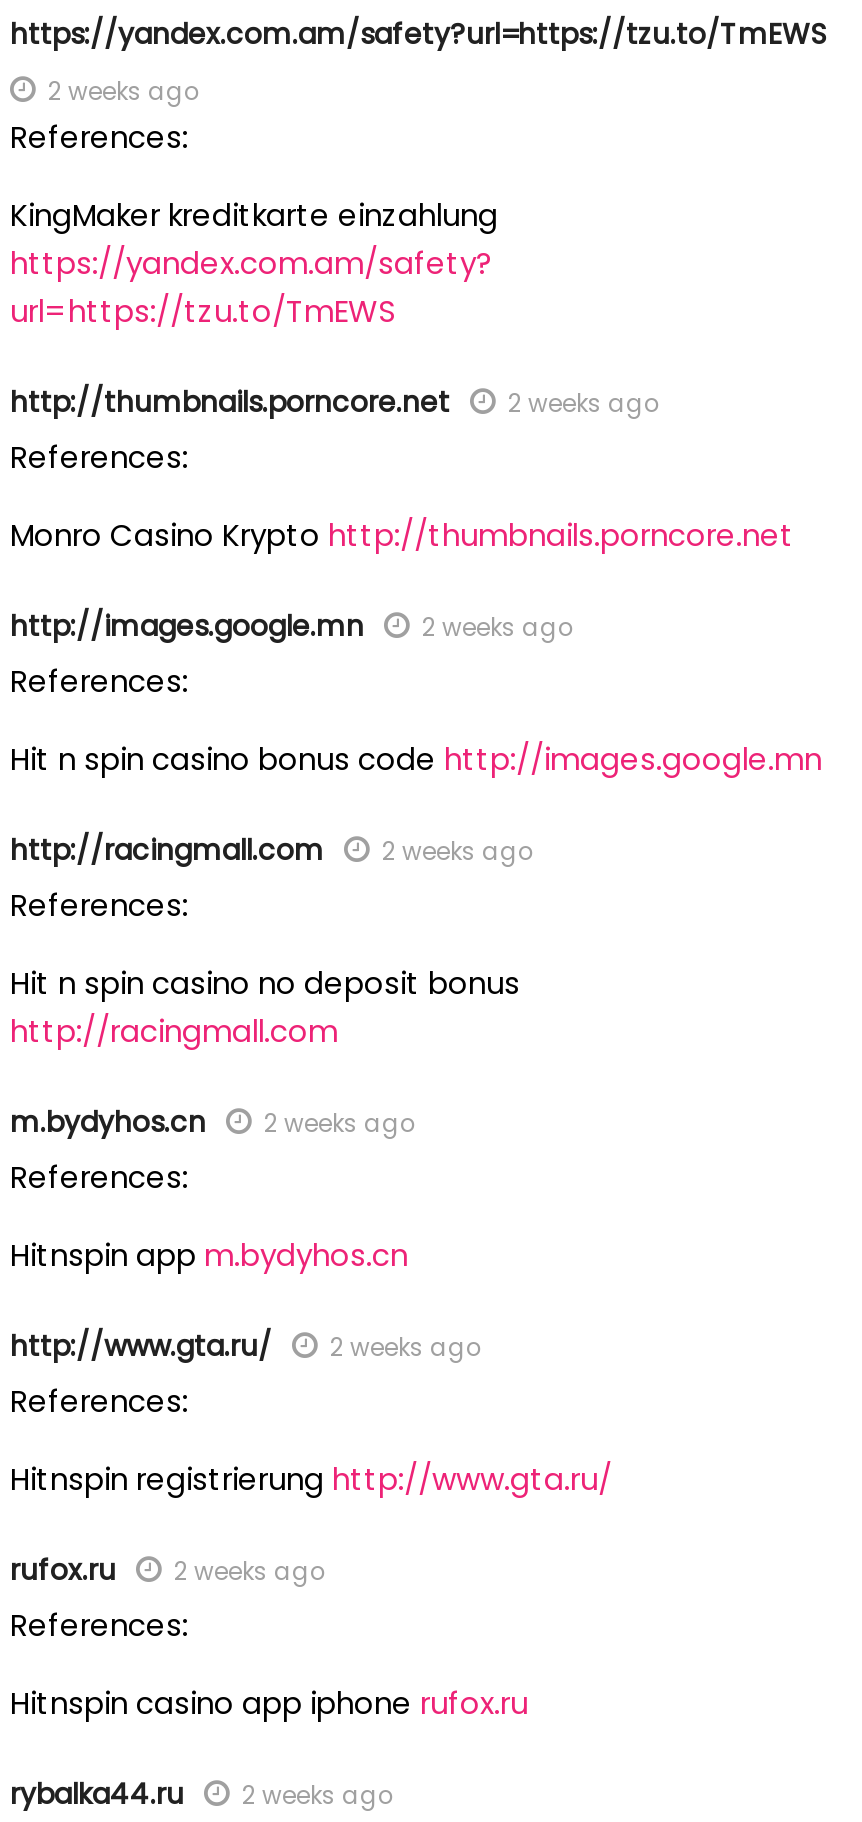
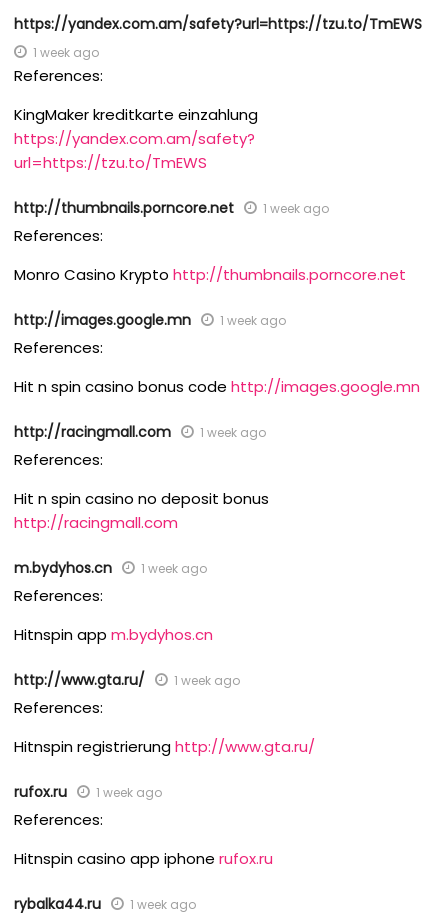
- 2 weeks ago
+ 1 week ago

- http://thumbnails.porncore.net 2 weeks ago
+ http://thumbnails.porncore.net 1 week ago

- http://images.google.mn 2 weeks ago
+ http://images.google.mn 1 week ago

- http://racingmall.com 2 weeks ago
+ http://racingmall.com 1 week ago

- m.bydyhos.cn 2 weeks ago
+ m.bydyhos.cn 1 week ago

- http://www.gta.ru/ 2 weeks ago
+ http://www.gta.ru/ 1 week ago

- rufox.ru 2 weeks ago
+ rufox.ru 1 week ago

- rybalka44.ru 2 weeks ago
+ rybalka44.ru 1 week ago
